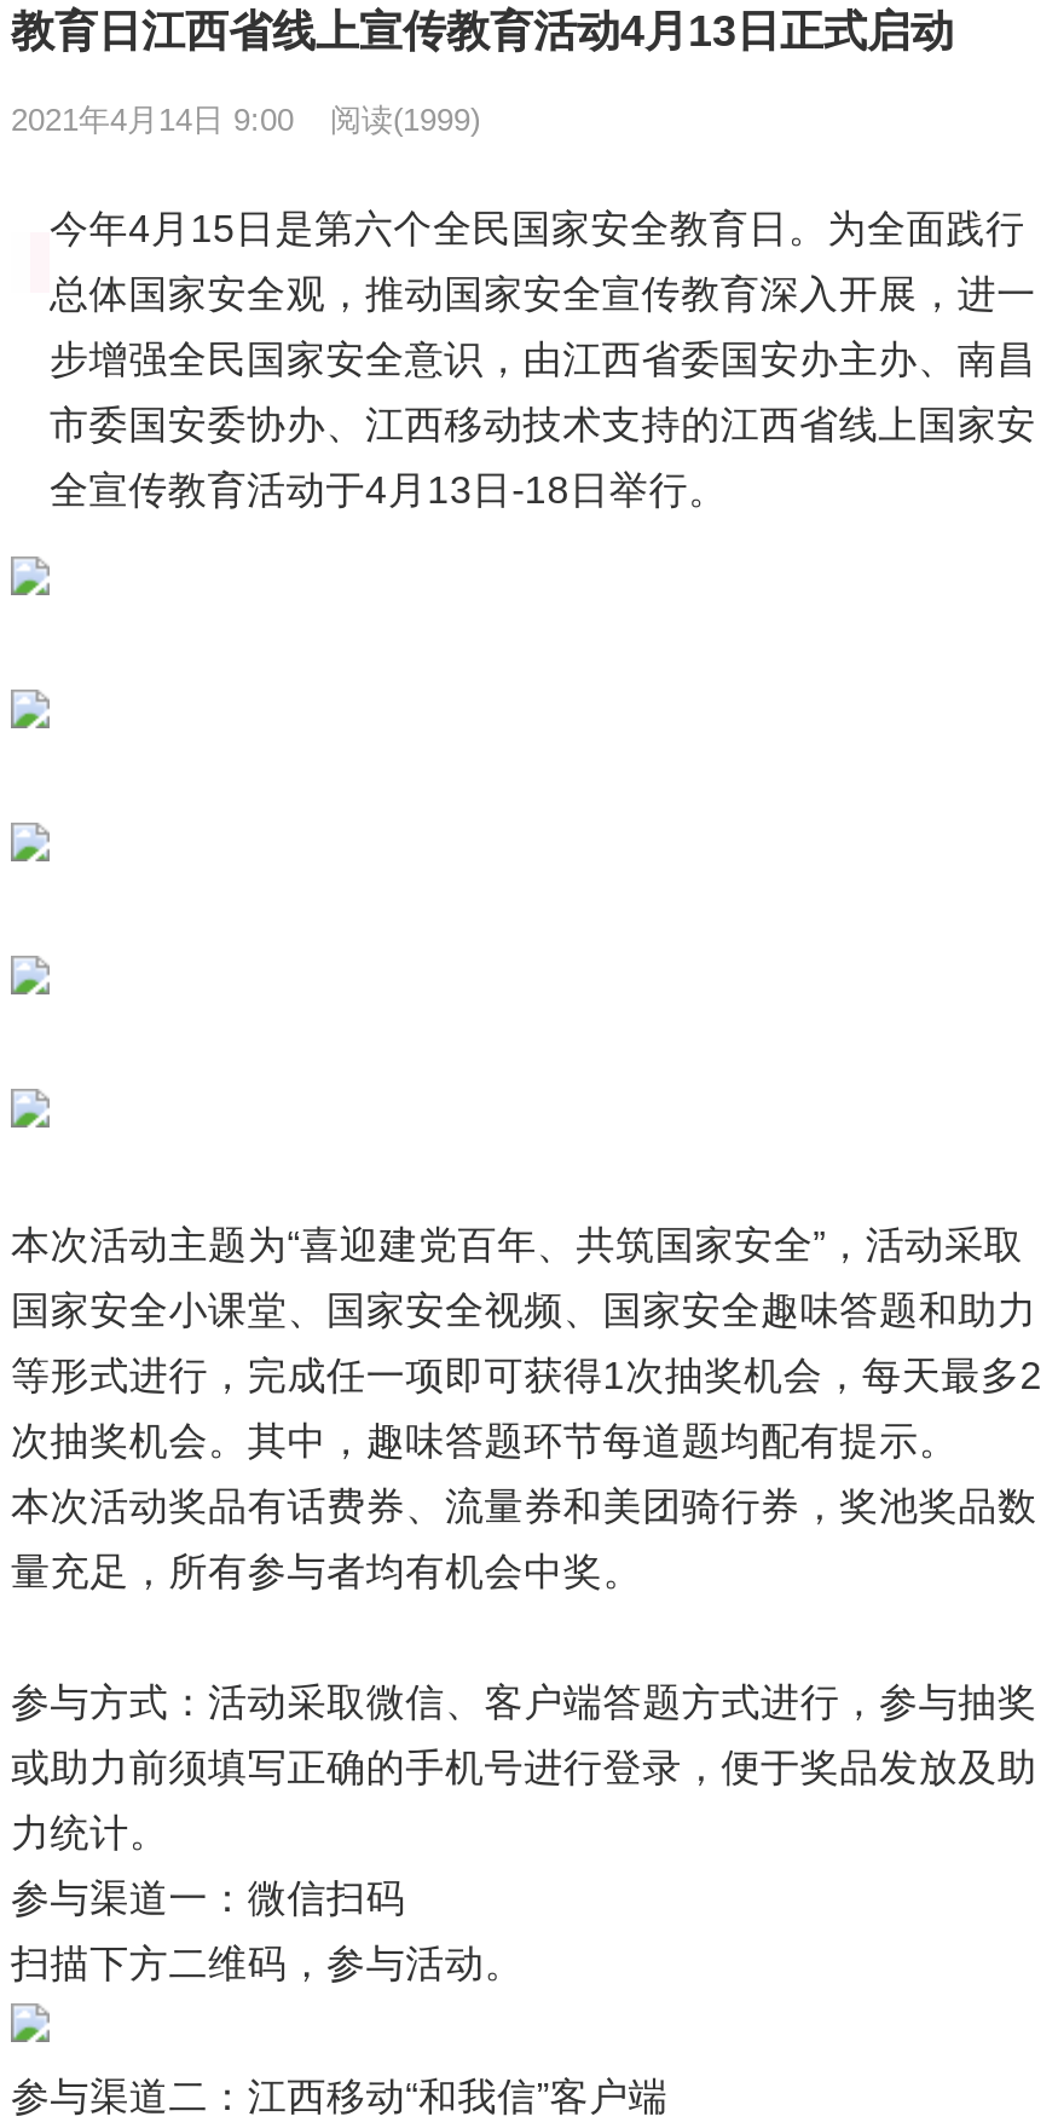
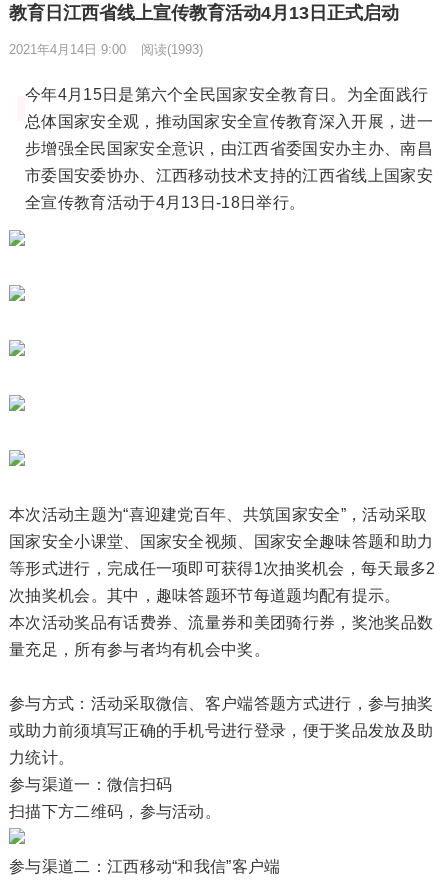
- 2021年4月14日 9:00 阅读(1999)
+ 2021年4月14日 9:00 阅读(1993)
